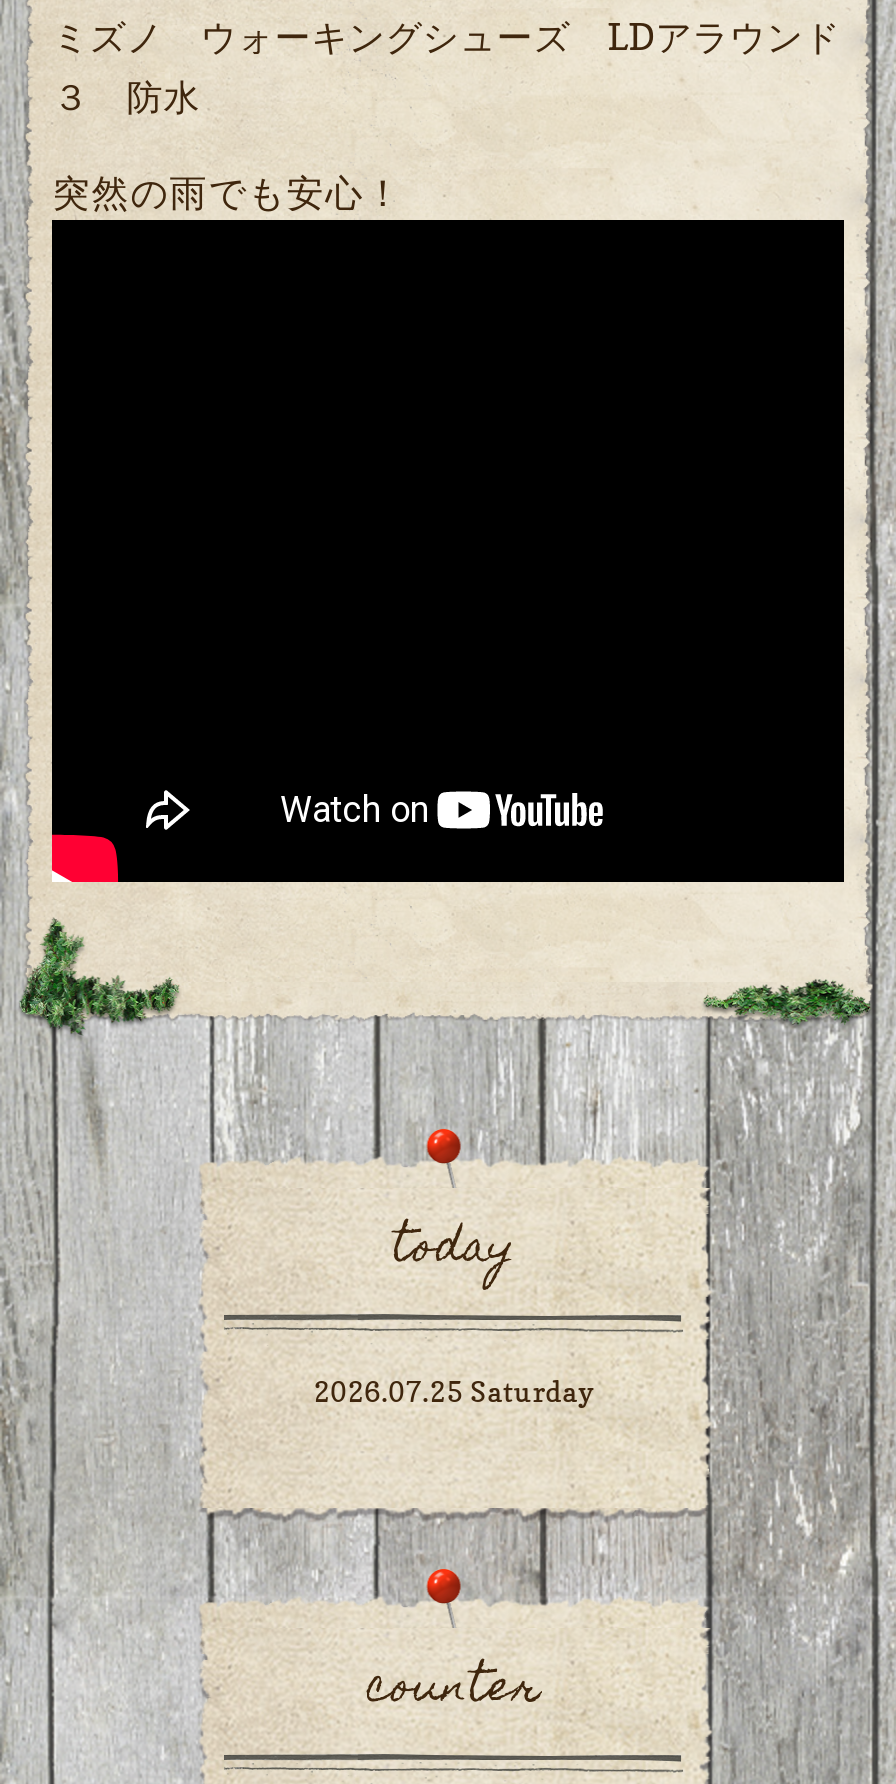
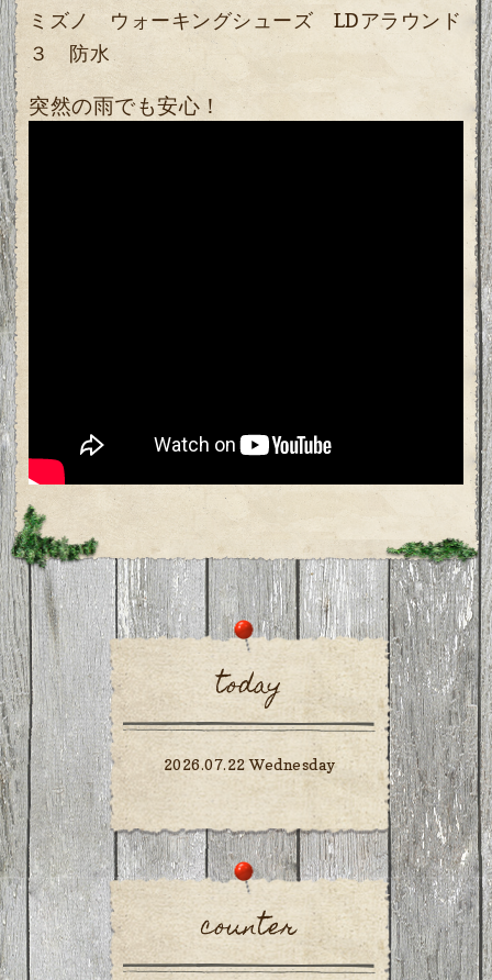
- 2026.07.25 Saturday
+ 2026.07.22 Wednesday
